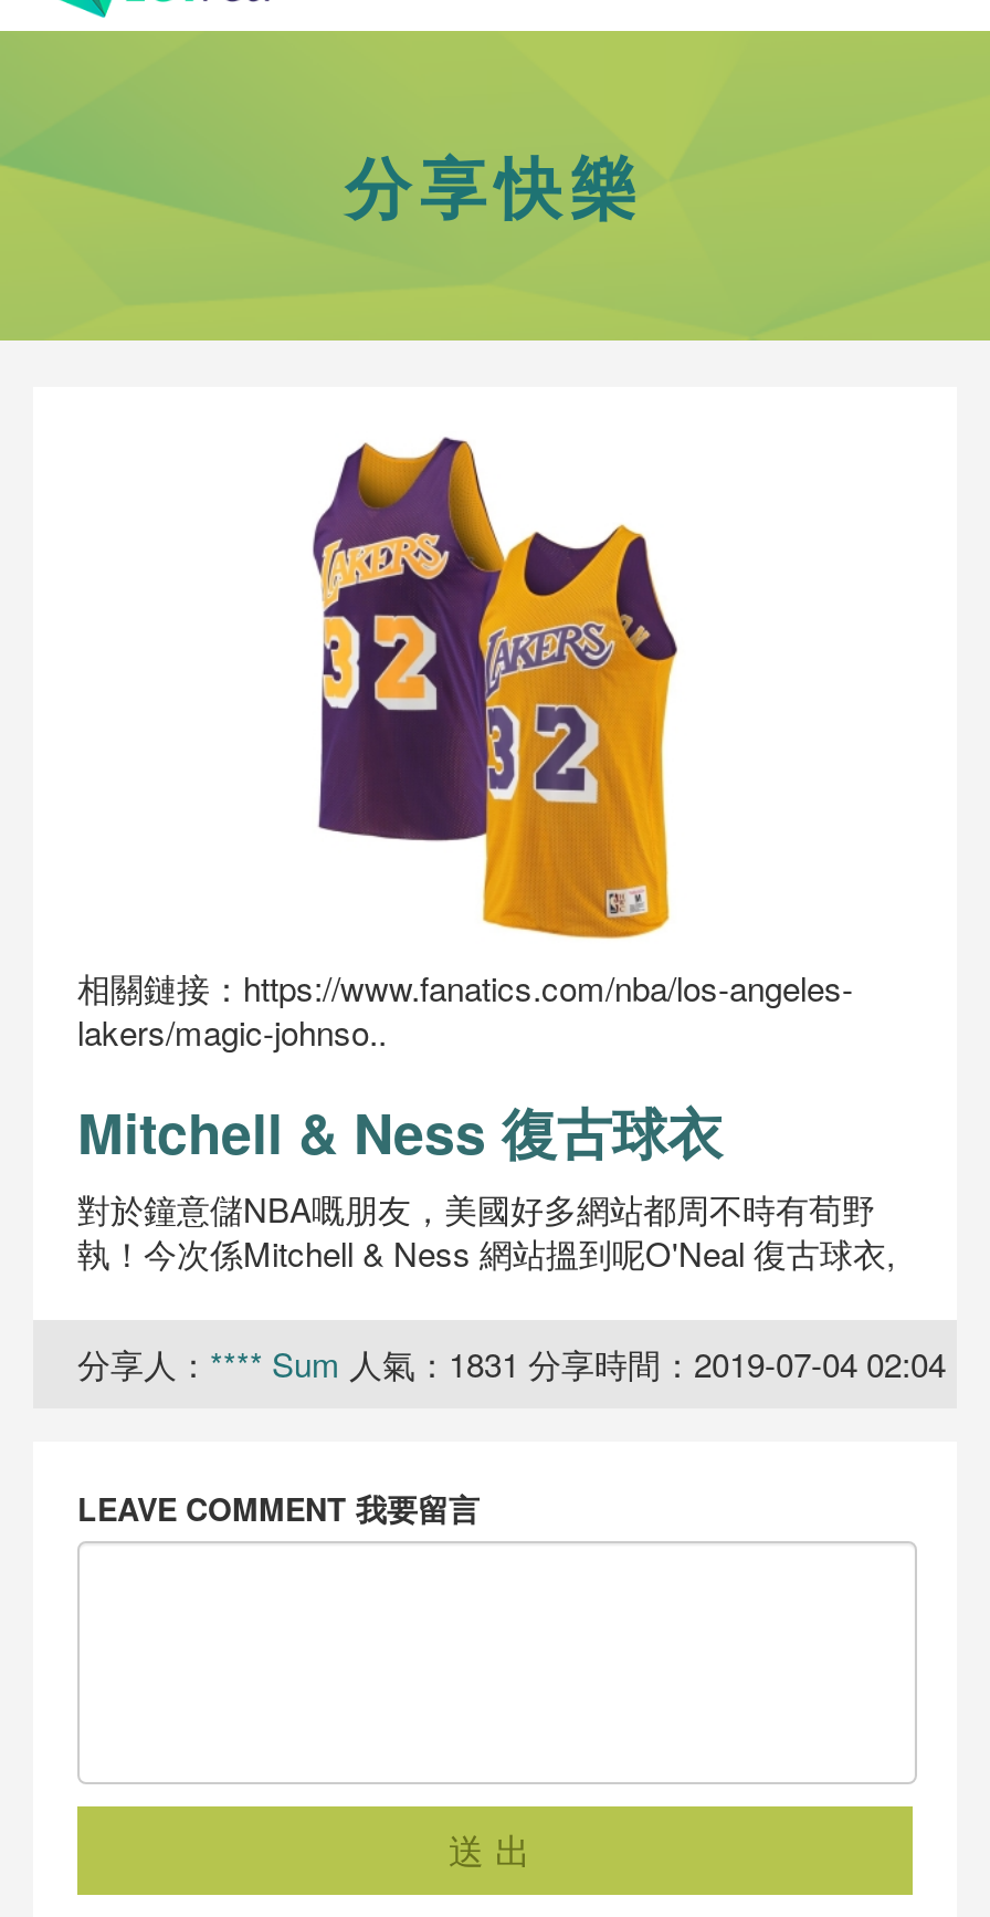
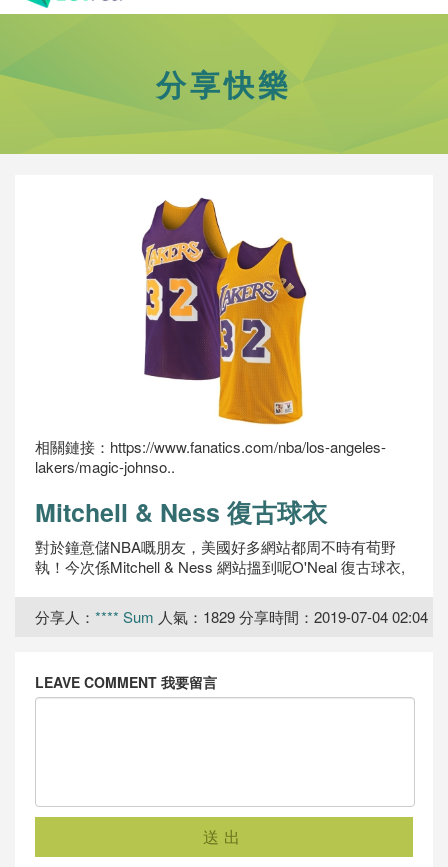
- 分享人：**** Sum 人氣：1831 分享時間：2019-07-04 02:04
+ 分享人：**** Sum 人氣：1829 分享時間：2019-07-04 02:04
